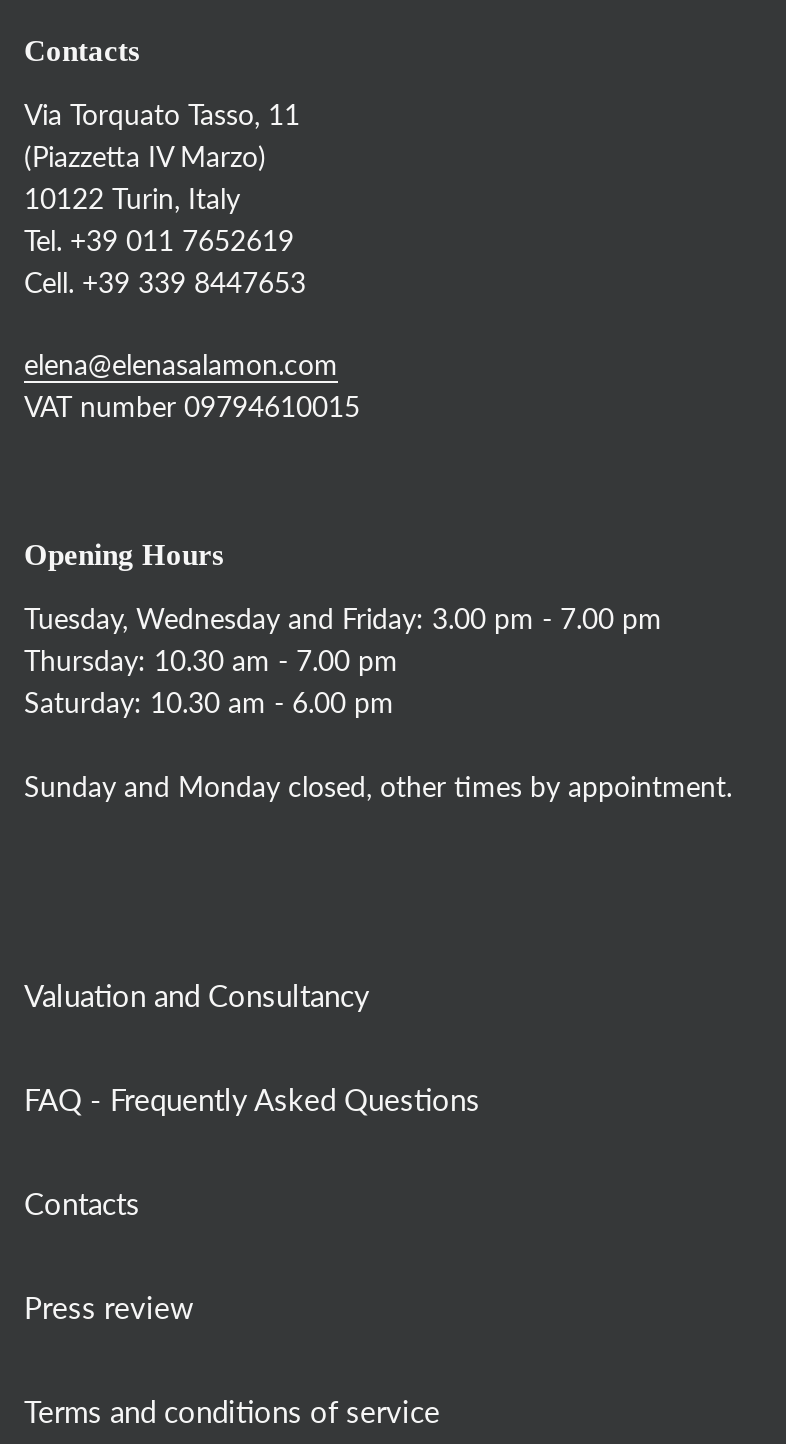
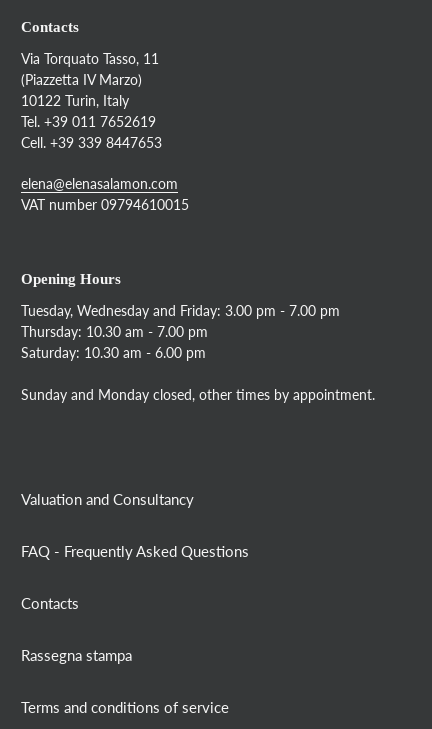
- Press review
+ Rassegna stampa
